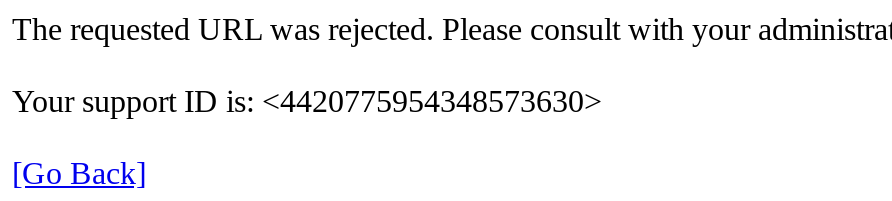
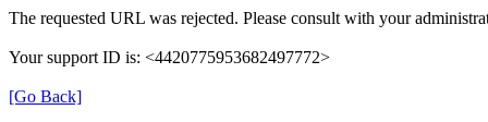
- Your support ID is: <4420775954348573630>
+ Your support ID is: <4420775953682497772>
